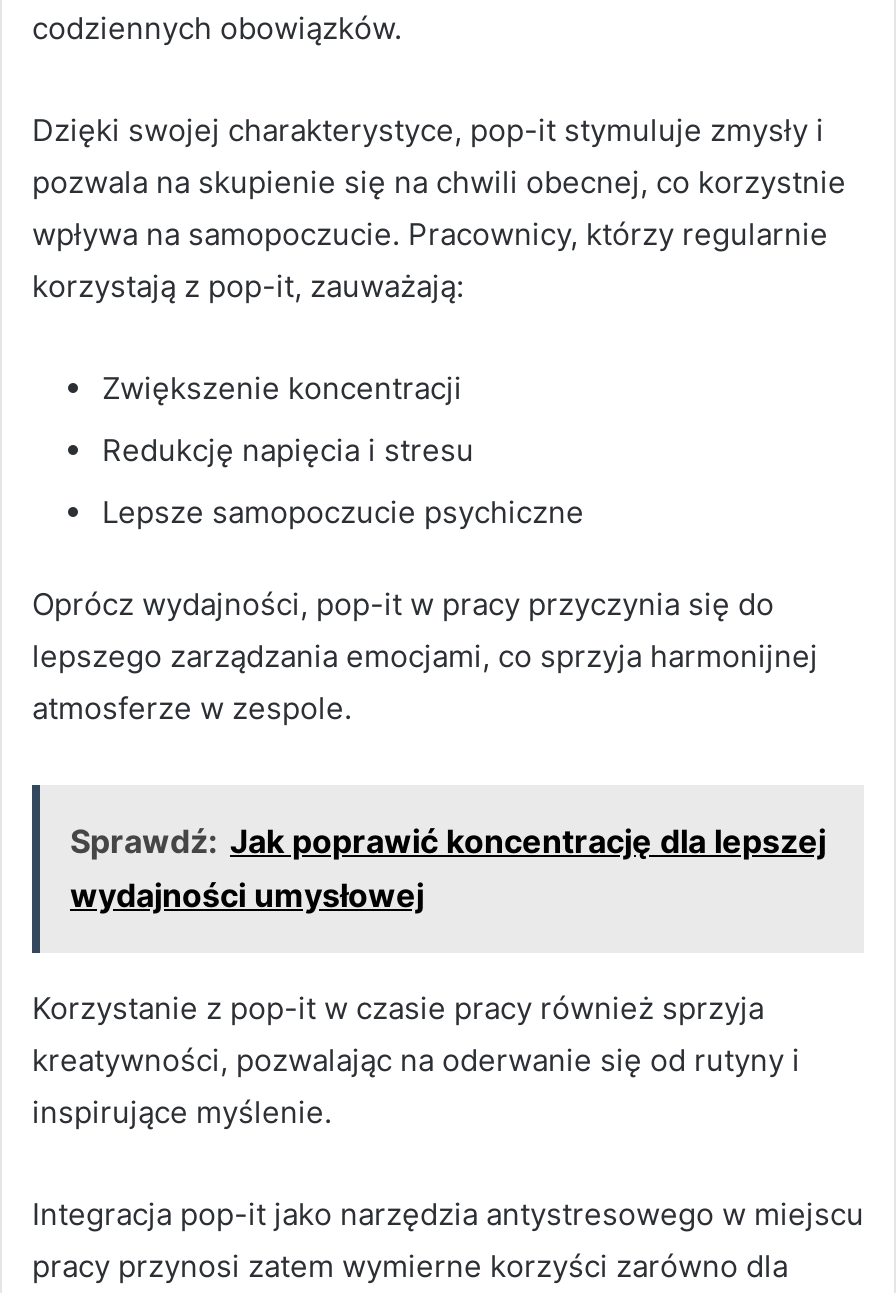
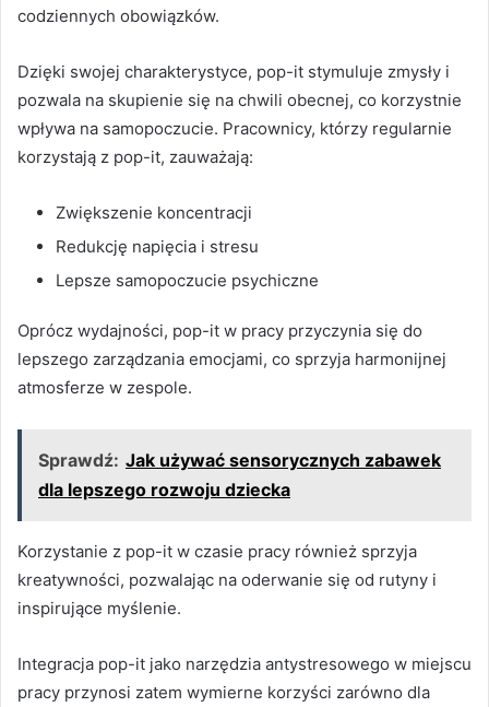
- Sprawdź: Jak poprawić koncentrację dla lepszej
- wydajności umysłowej
+ Sprawdź: Jak używać sensorycznych zabawek
+ dla lepszego rozwoju dziecka
